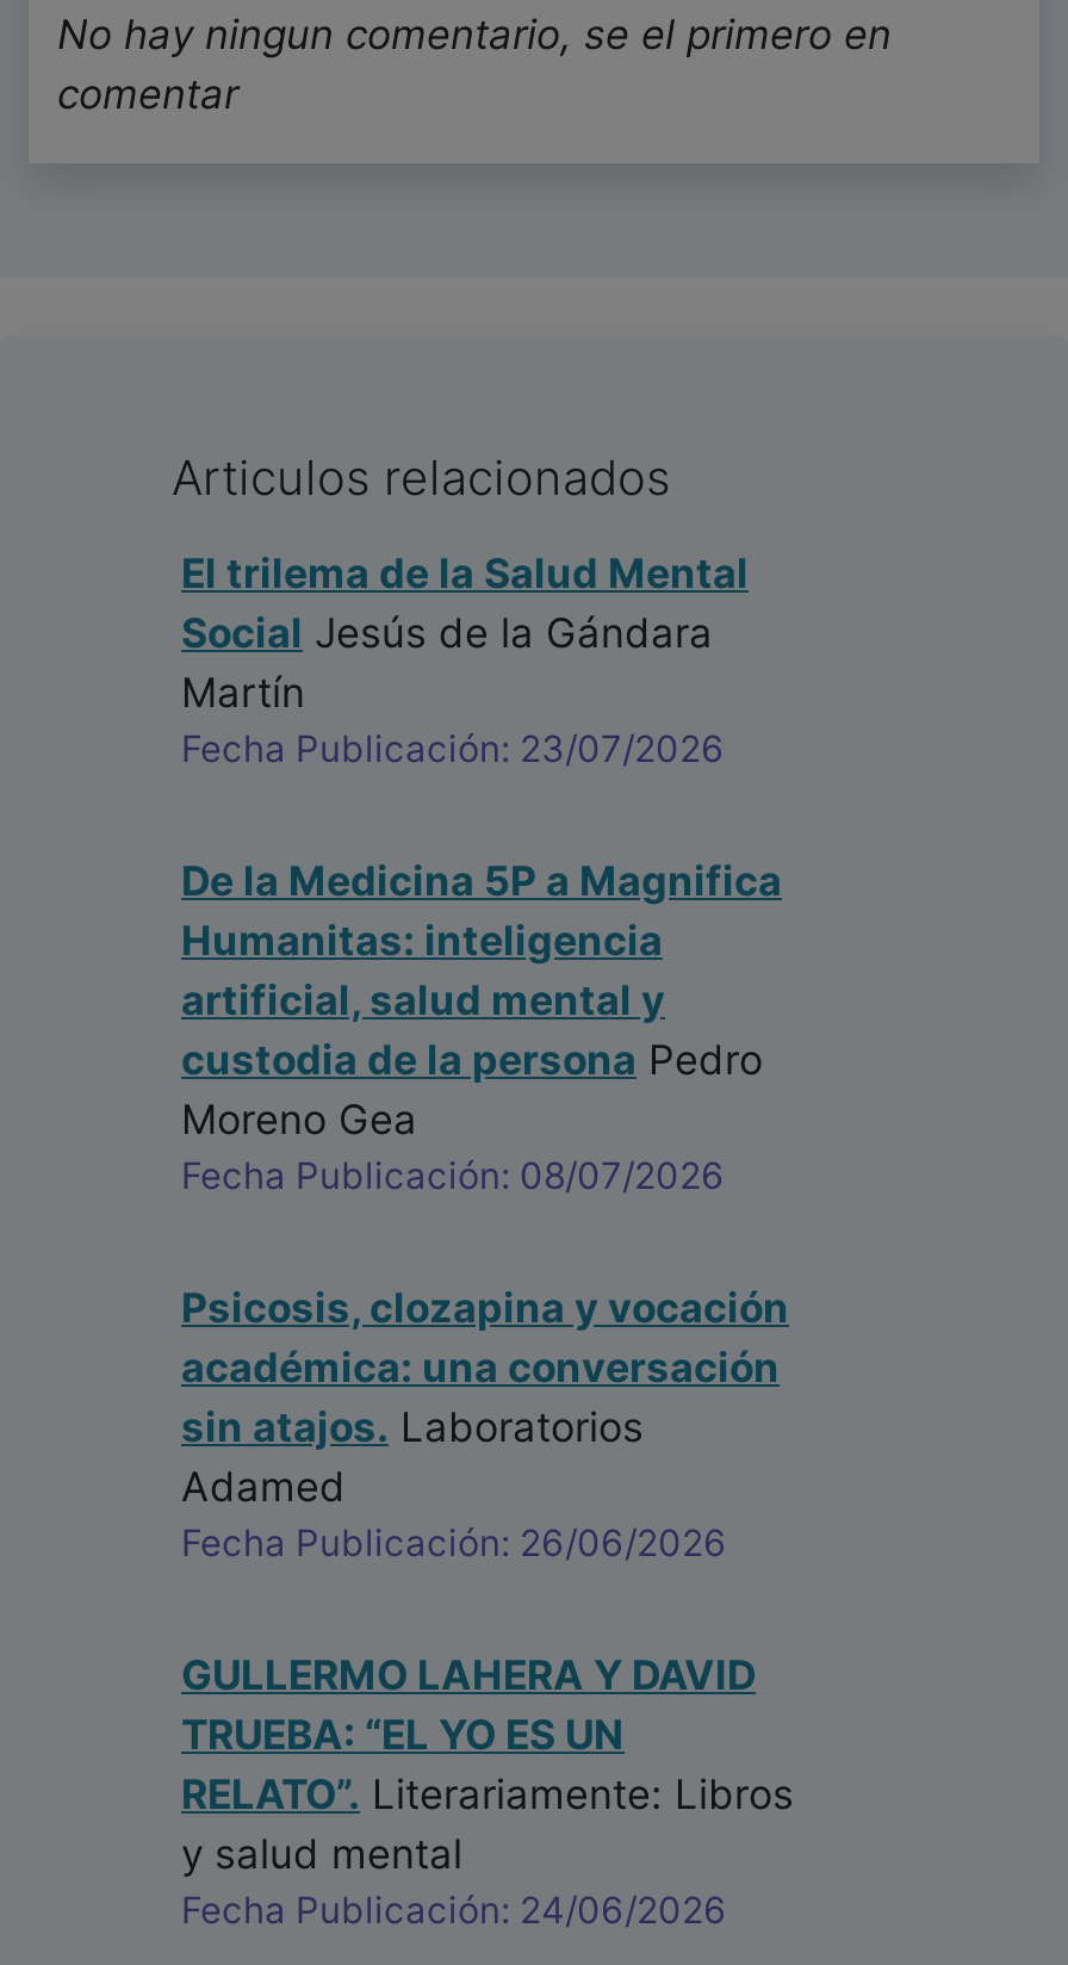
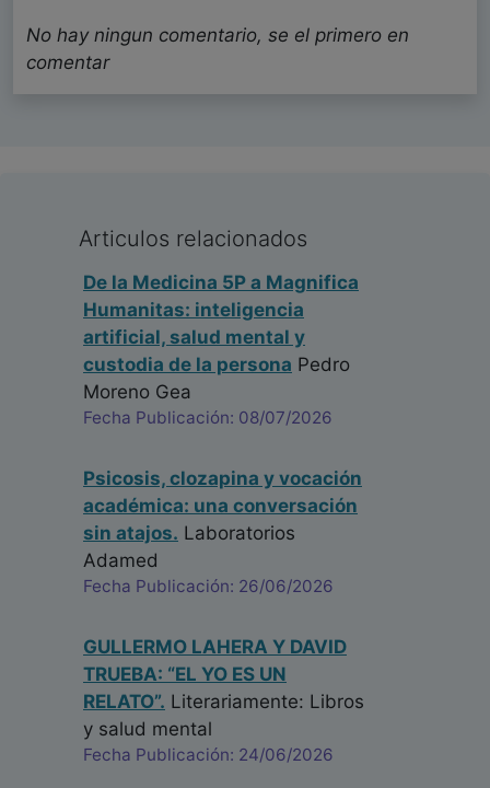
- El trilema de la Salud Mental
- Social Jesús de la Gándara
- Martín
- Fecha Publicación: 23/07/2026
